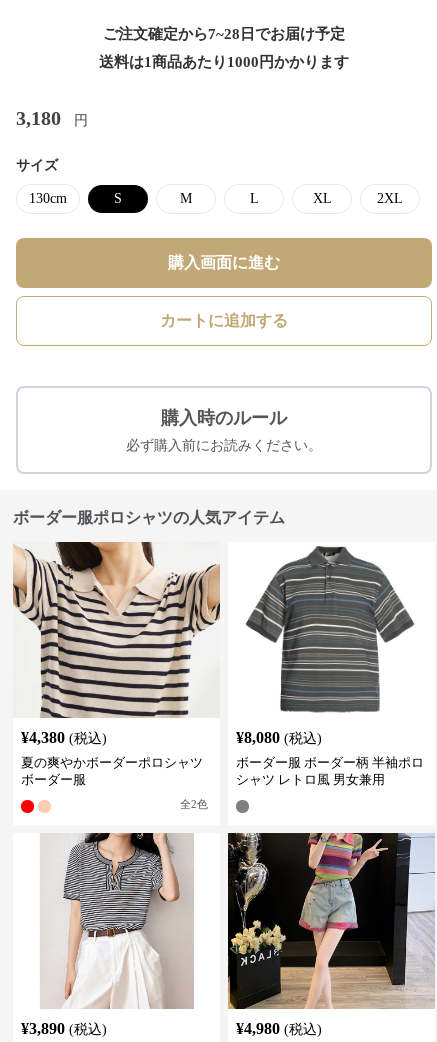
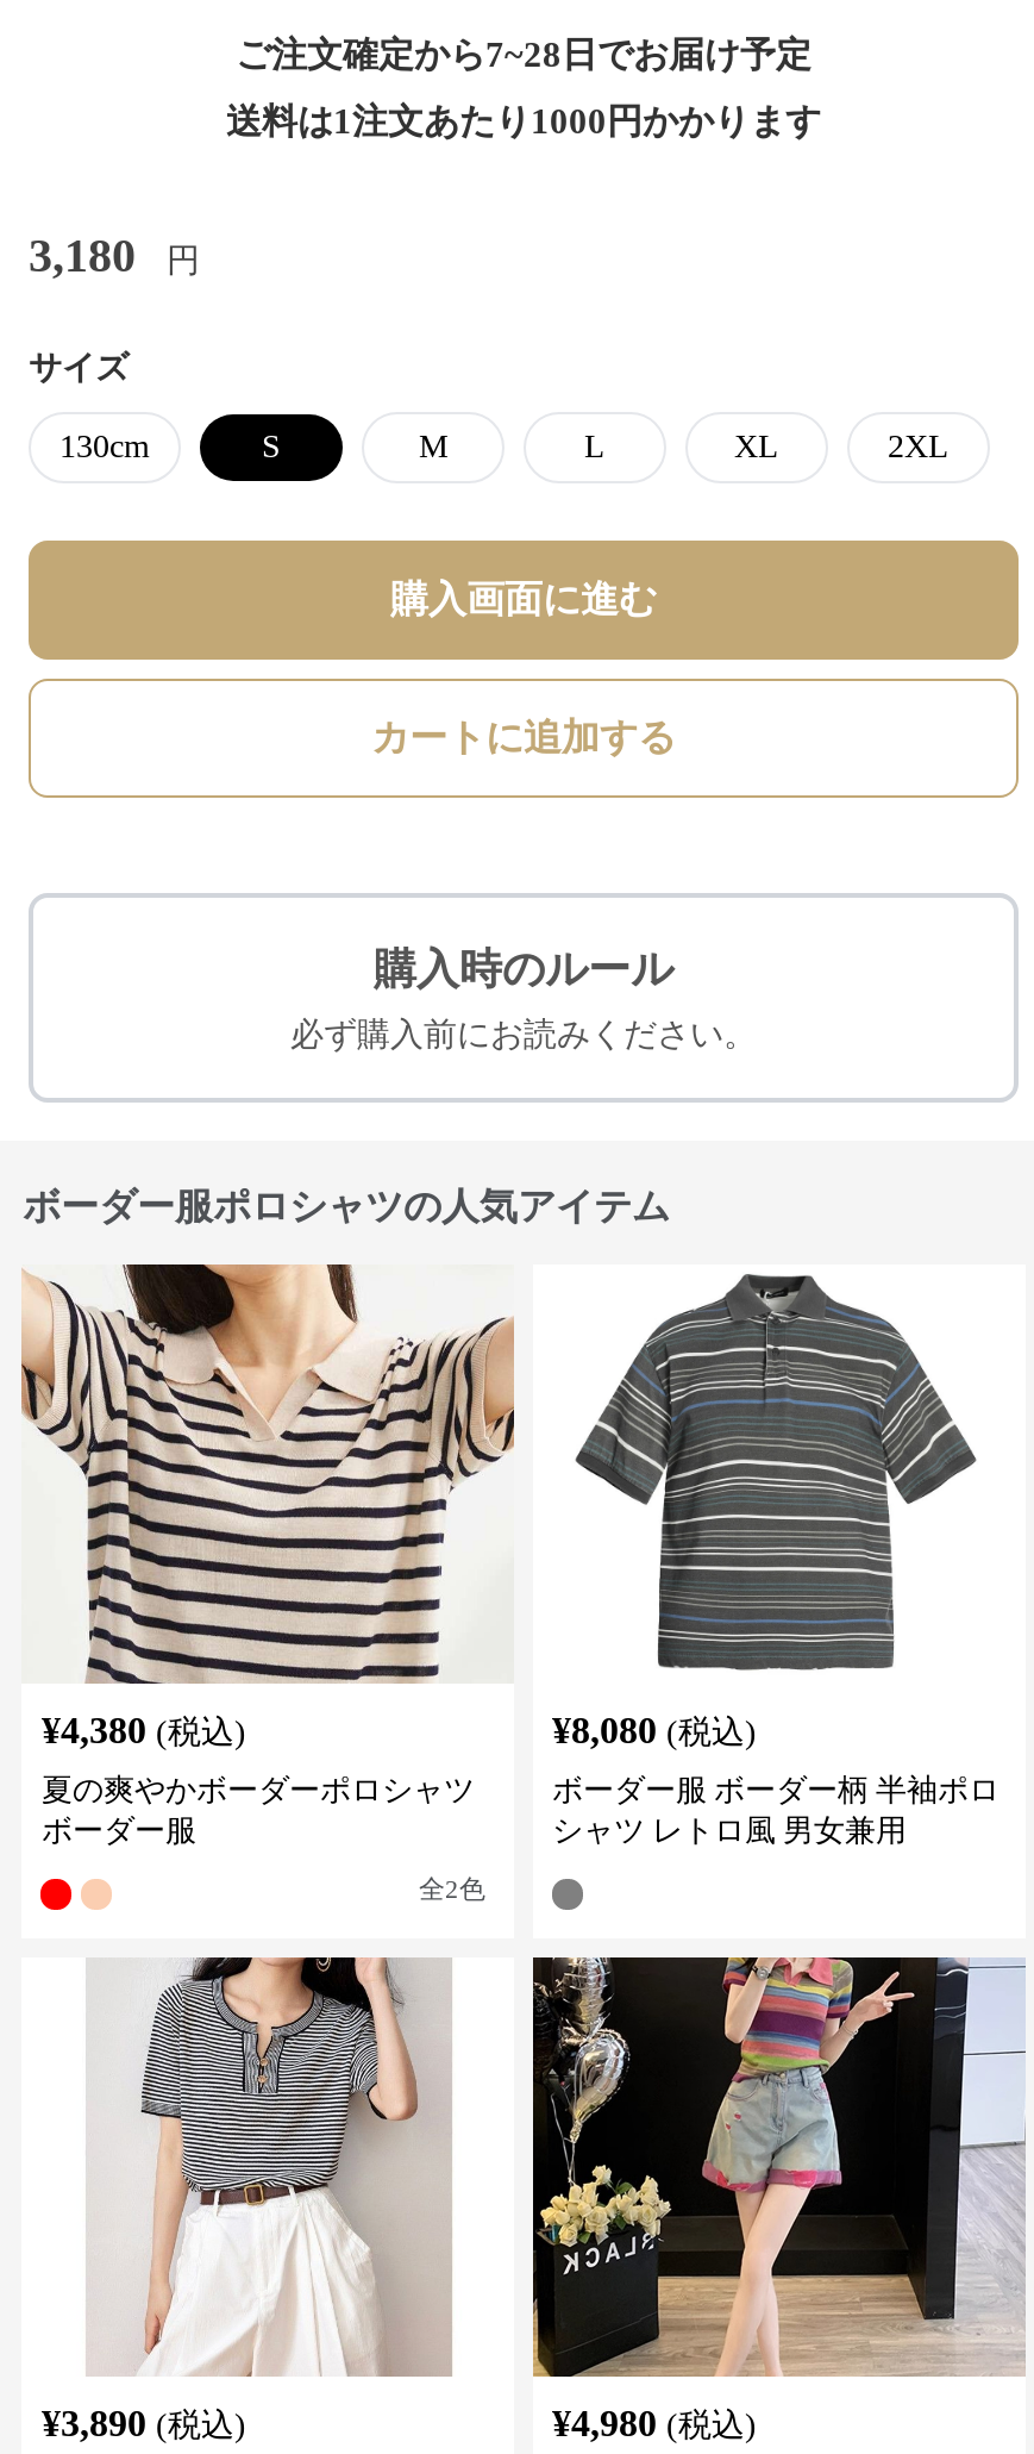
- 送料は1商品あたり1000円かかります
+ 送料は1注文あたり1000円かかります
